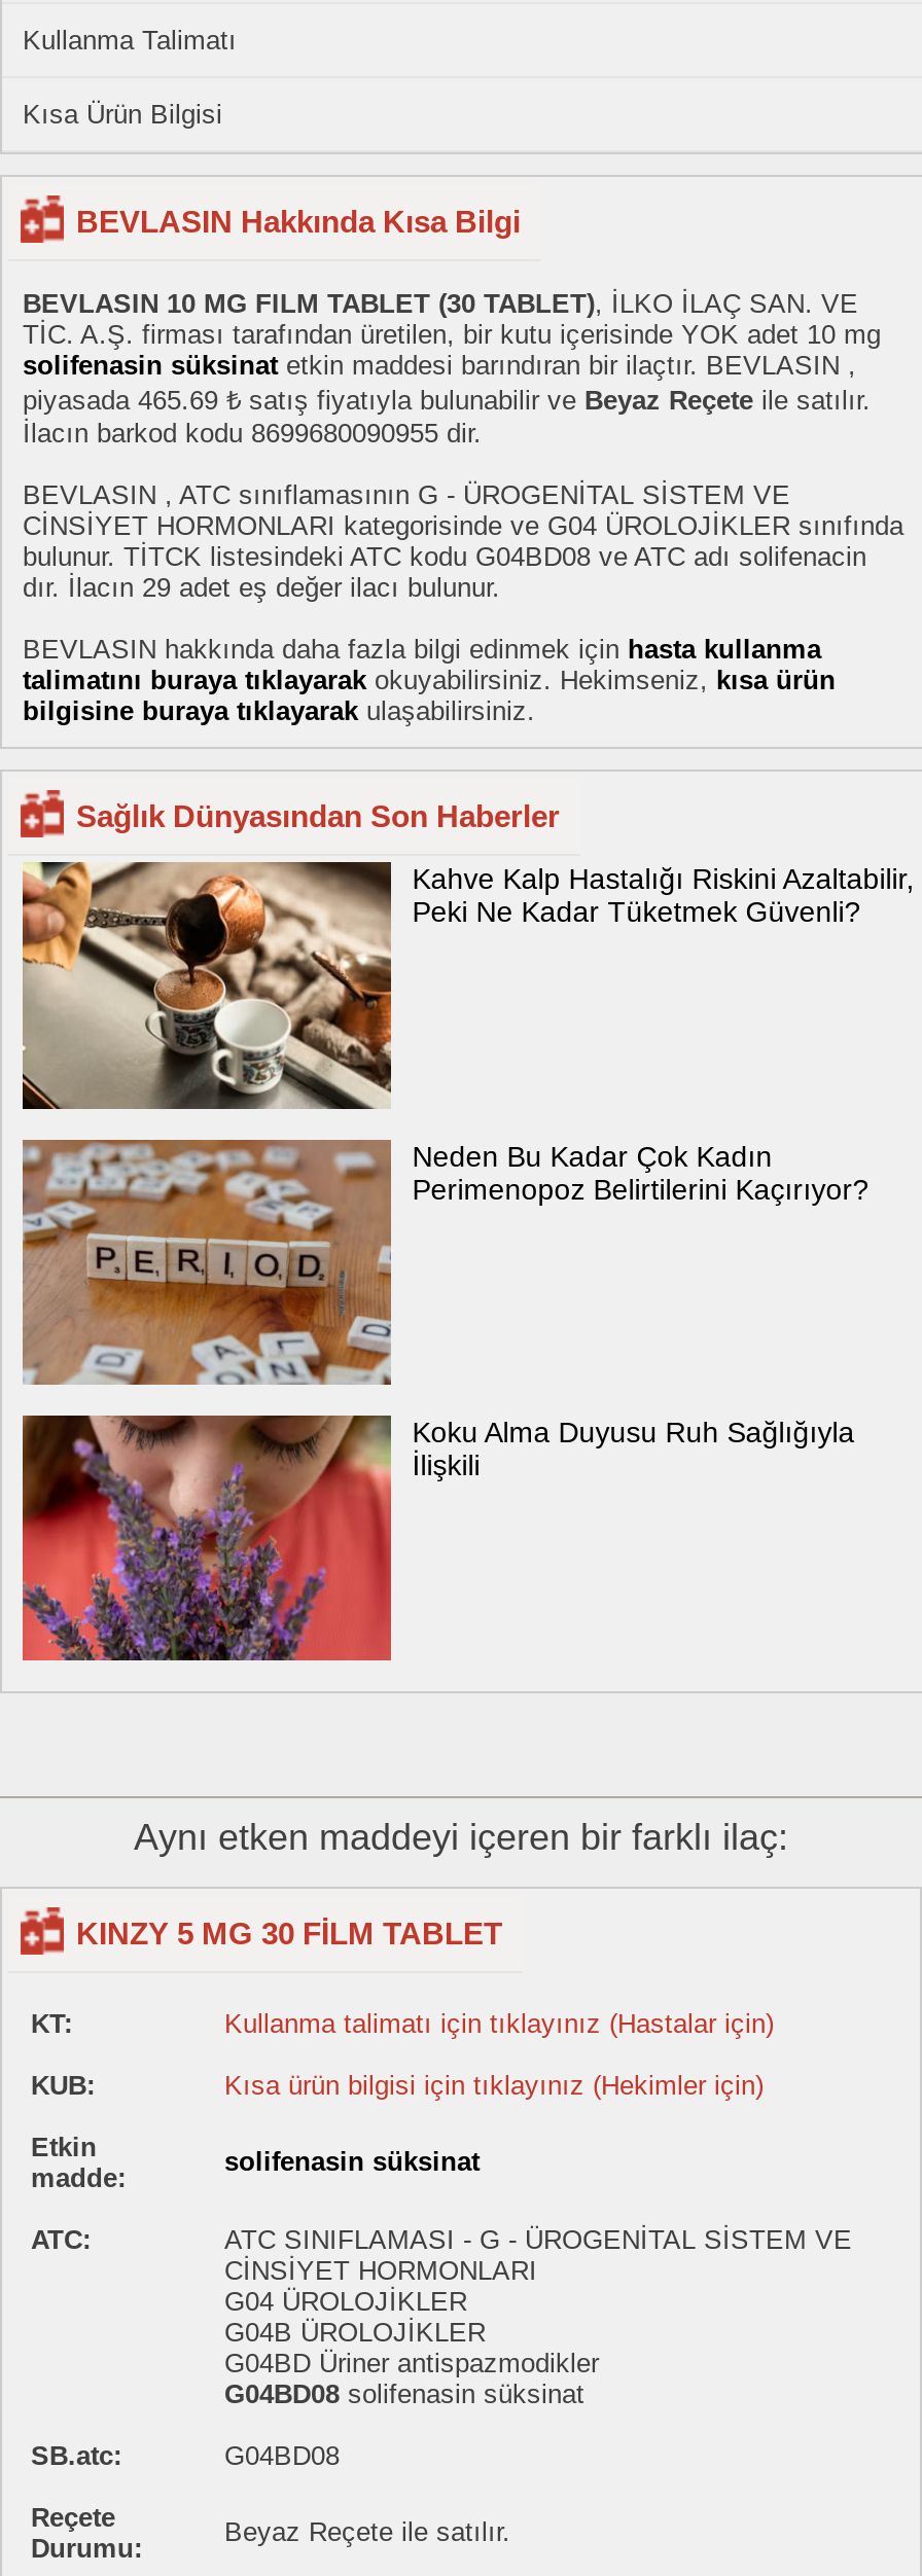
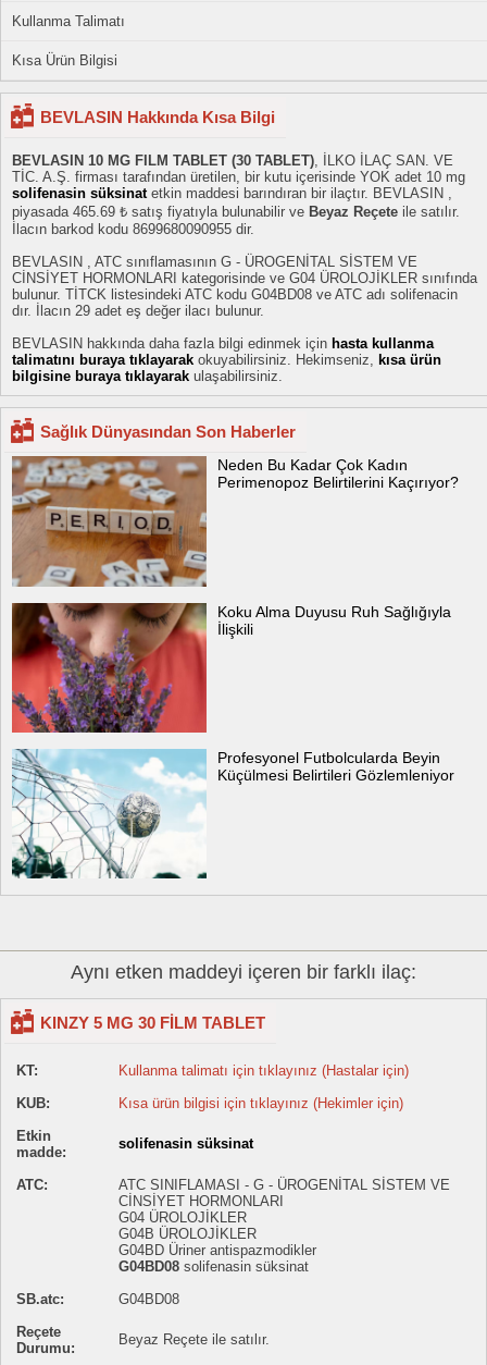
- [image]
- Kahve Kalp Hastalığı Riskini Azaltabilir,
- Peki Ne Kadar Tüketmek Güvenli?

moved up: [image] | Neden Bu Kadar Çok Kadın | Perimenopoz Belirtilerini Kaçırıyor? | Koku Alma Duyusu Ruh Sağlığıyla | İlişkili

moved up: [image]

+ [image]
+ Profesyonel Futbolcularda Beyin
+ Küçülmesi Belirtileri Gözlemleniyor
